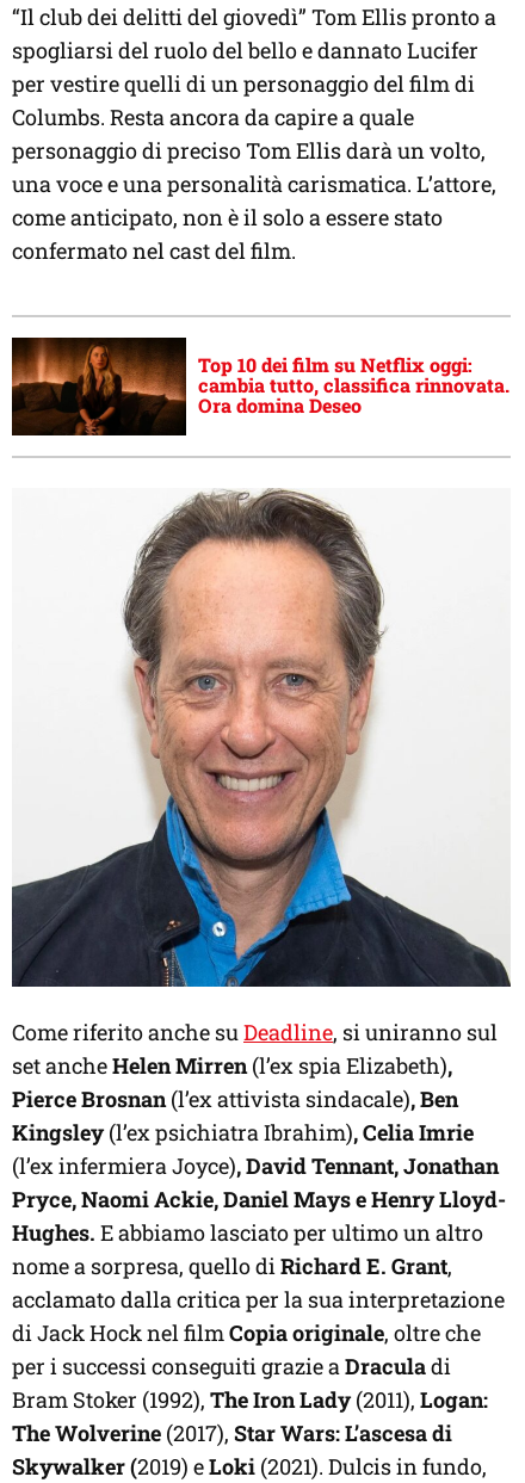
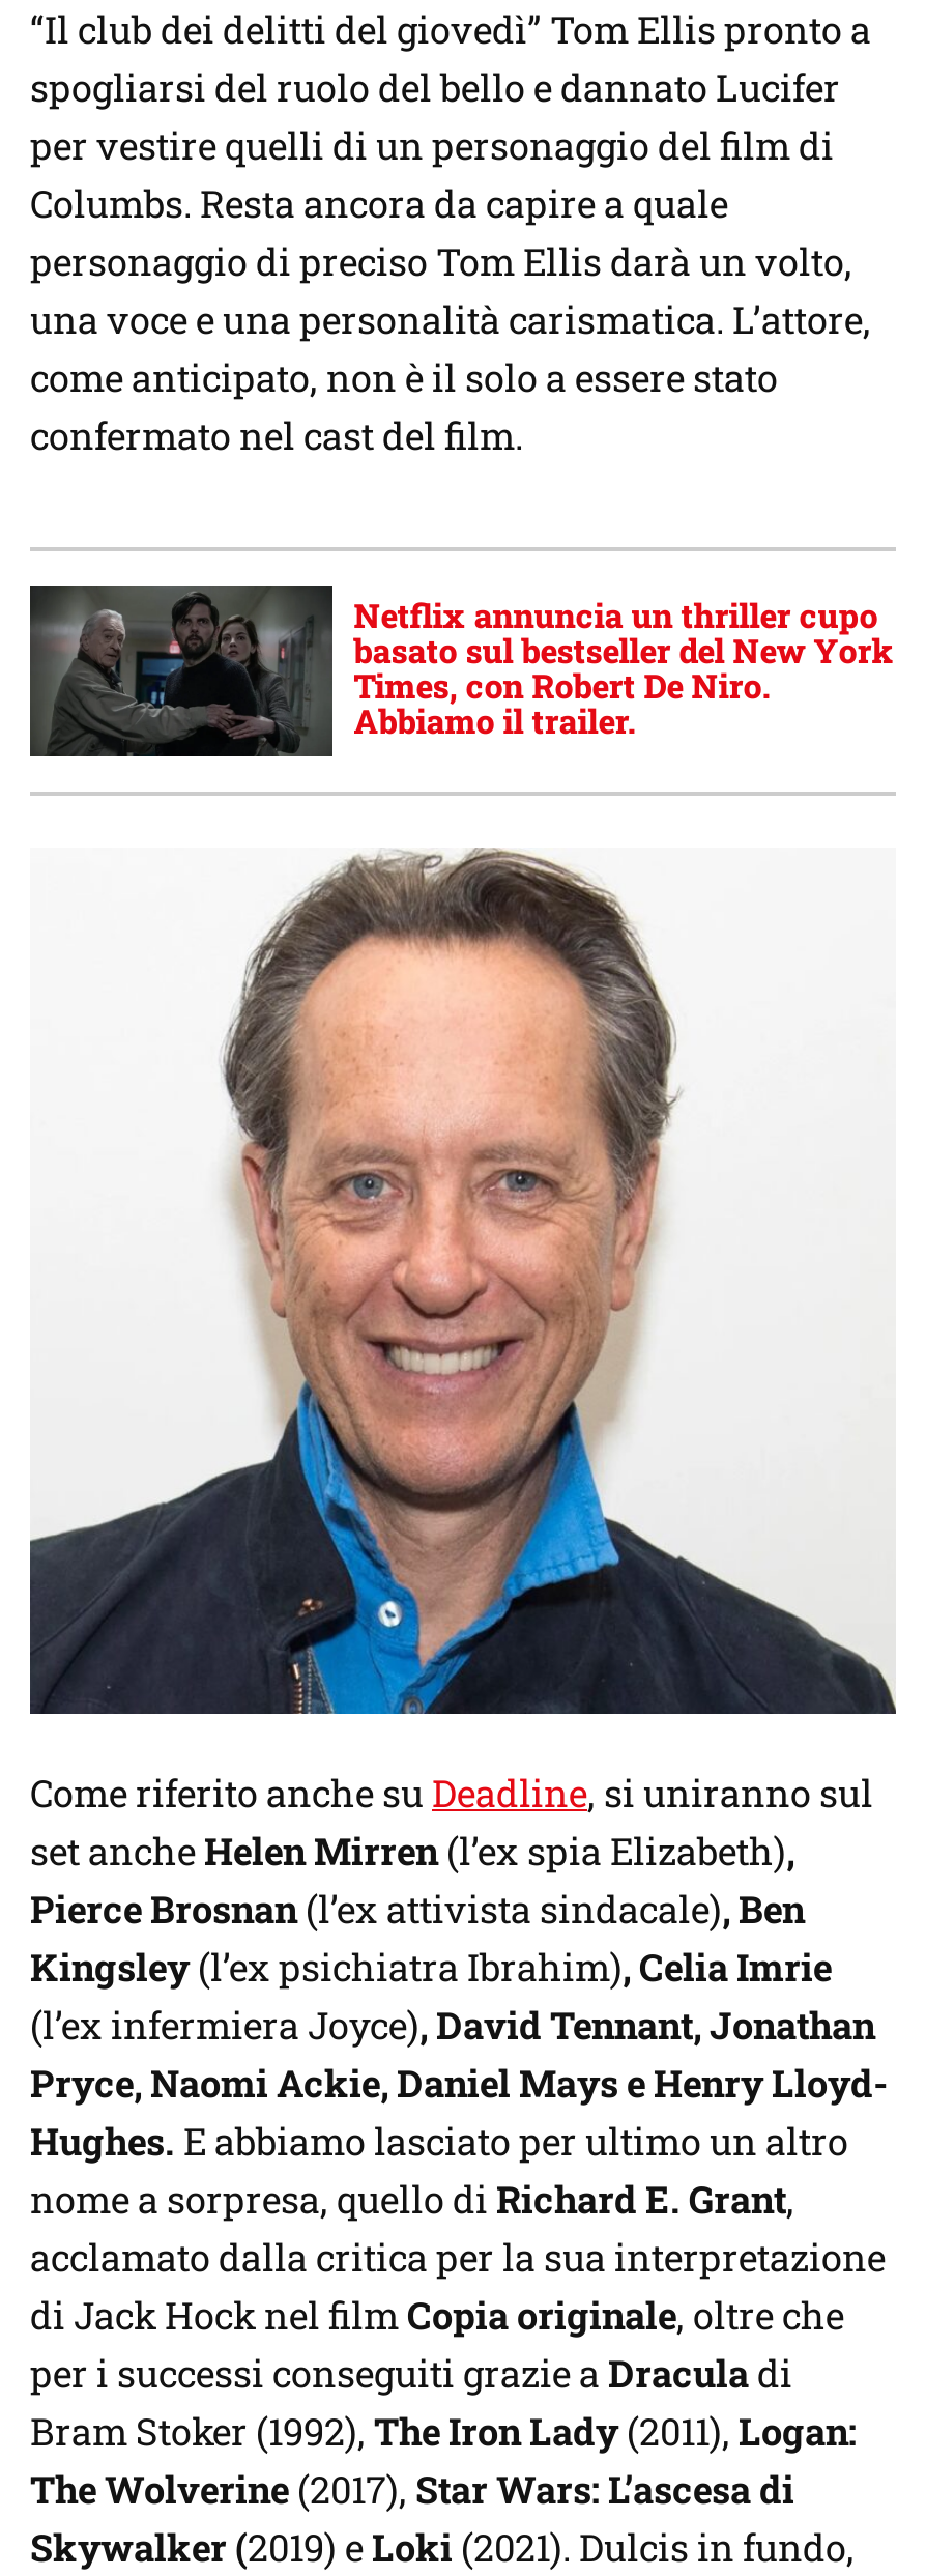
- [image]
- Top 10 dei film su Netflix oggi:
- cambia tutto, classifica rinnovata.
- Ora domina Deseo
+ [image]
+ Netflix annuncia un thriller cupo
+ basato sul bestseller del New York
+ Times, con Robert De Niro.
+ Abbiamo il trailer.
